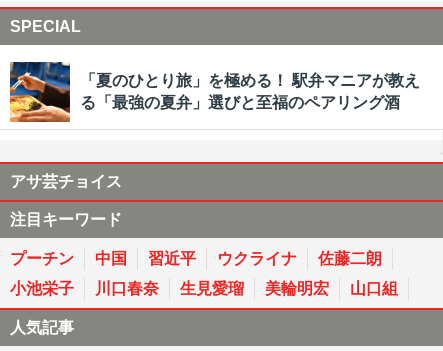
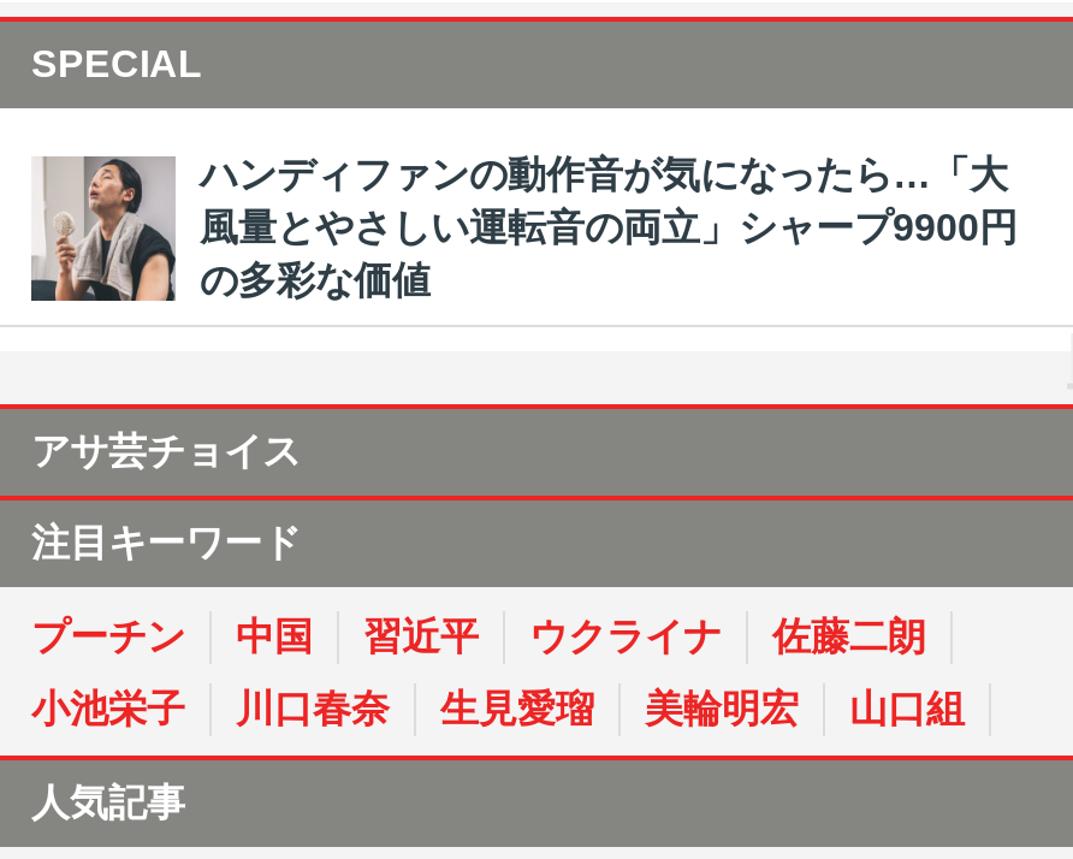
- [image]
- 「夏のひとり旅」を極める！ 駅弁マニアが教え
- る「最強の夏弁」選びと至福のペアリング酒
+ [image]
+ ハンディファンの動作音が気になったら…「大
+ 風量とやさしい運転音の両立」シャープ9900円
+ の多彩な価値
